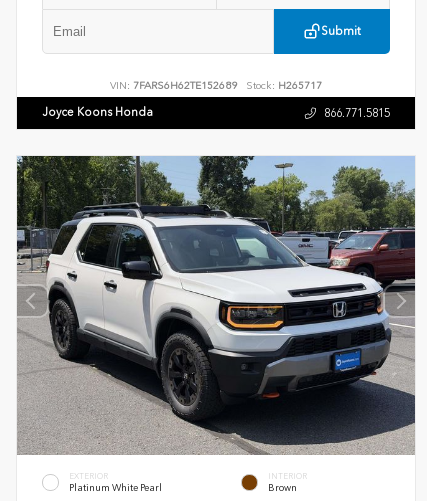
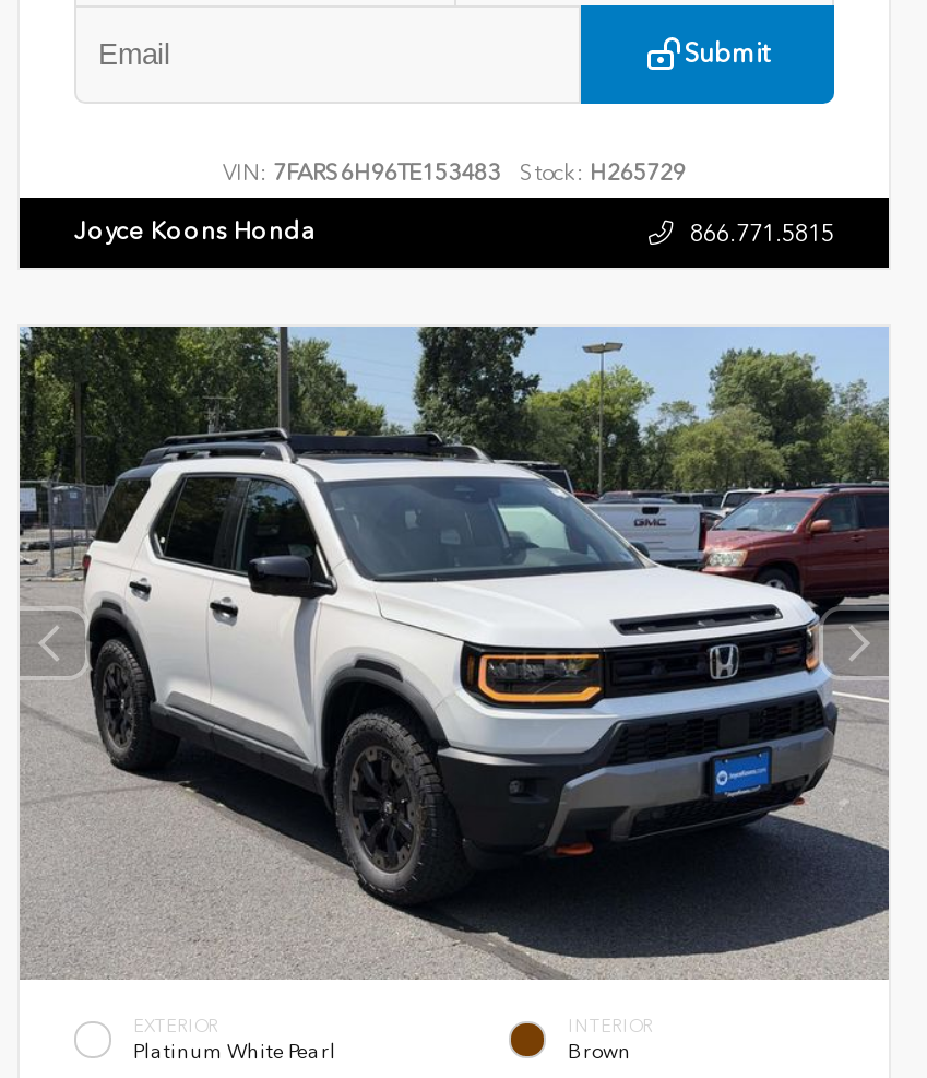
- VIN: 7FARS6H62TE152689
+ VIN: 7FARS6H96TE153483

- Stock: H265717
+ Stock: H265729
